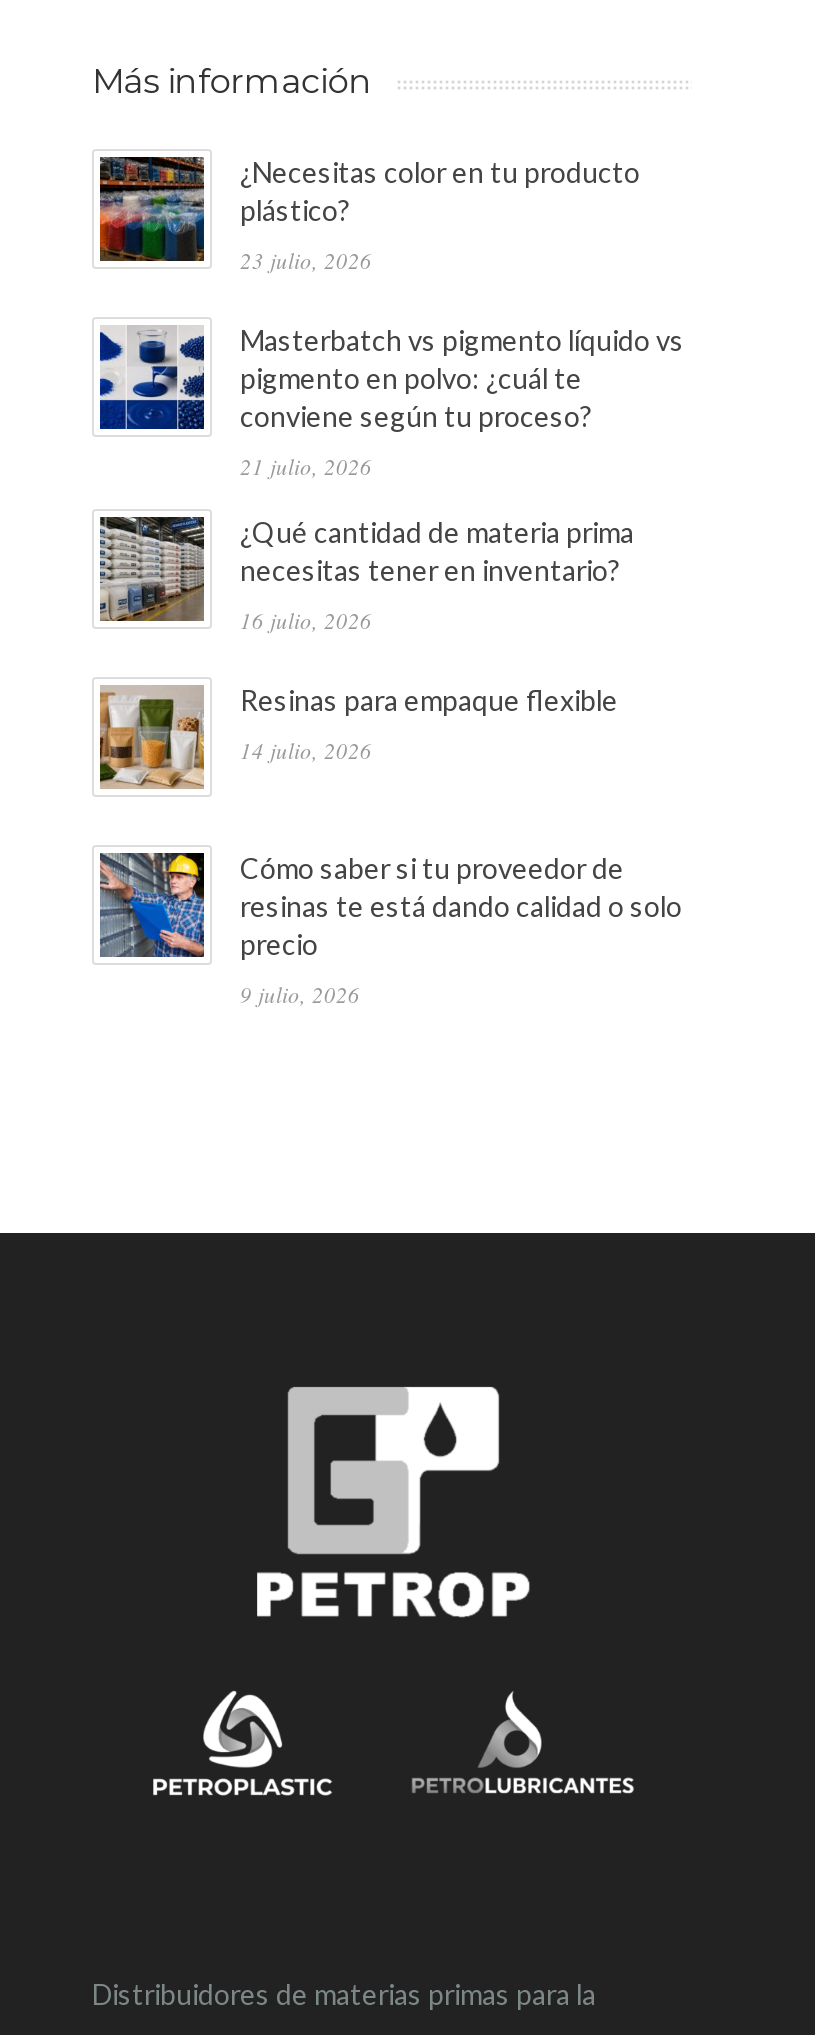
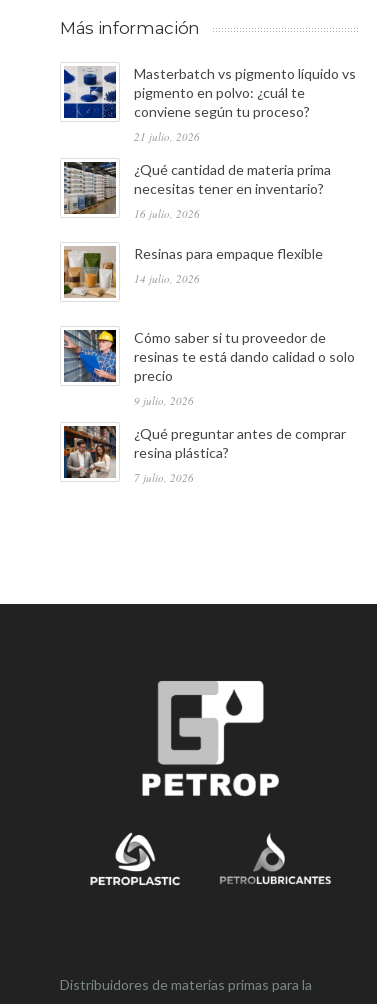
- [image]
- ¿Necesitas color en tu producto
- plástico?
- 23 julio, 2026

moved up: [image] | Masterbatch vs pigmento líquido vs | pigmento en polvo: ¿cuál te | ... | precio | 9 julio, 2026

+ [image]
+ ¿Qué preguntar antes de comprar
+ resina plástica?
+ 7 julio, 2026
